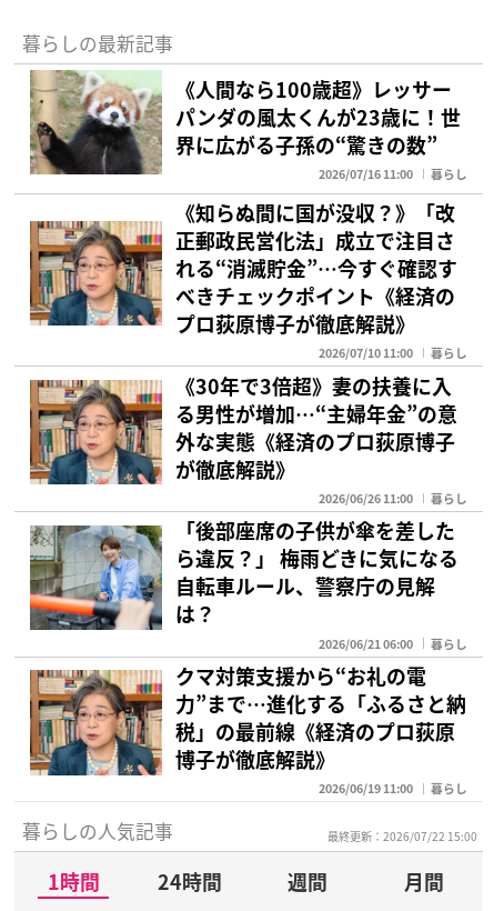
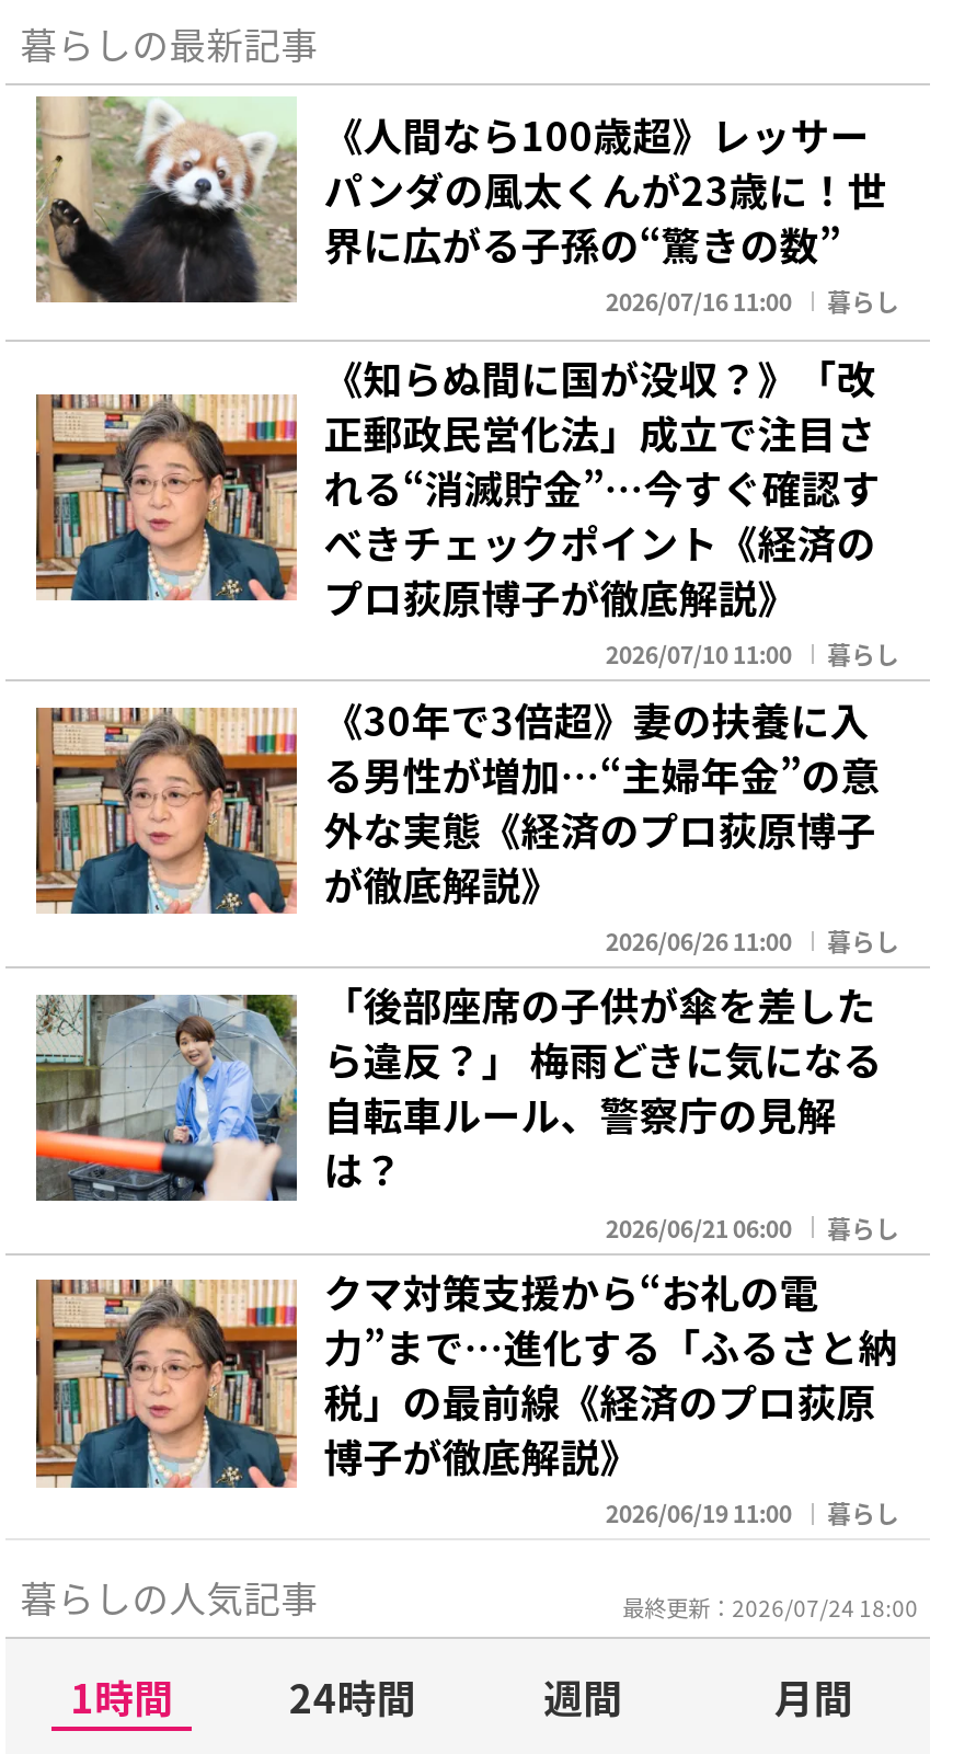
- 最終更新：2026/07/22 15:00
+ 最終更新：2026/07/24 18:00
